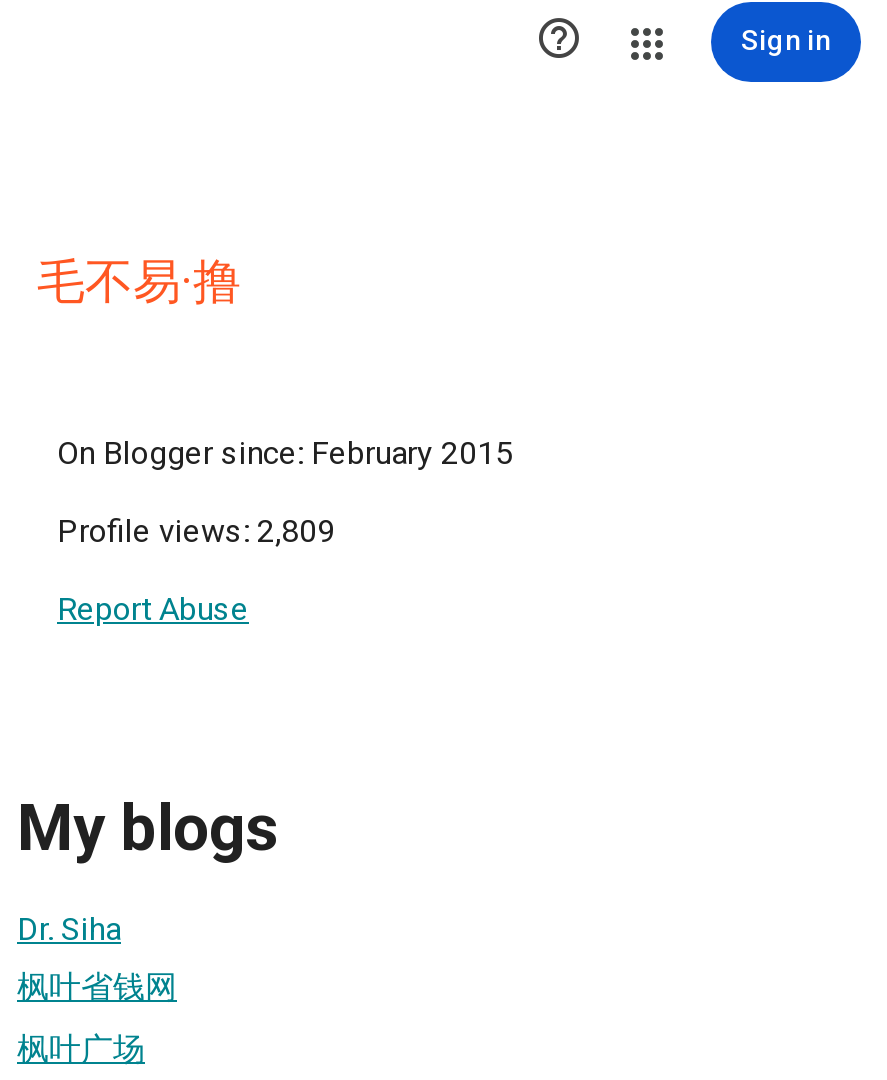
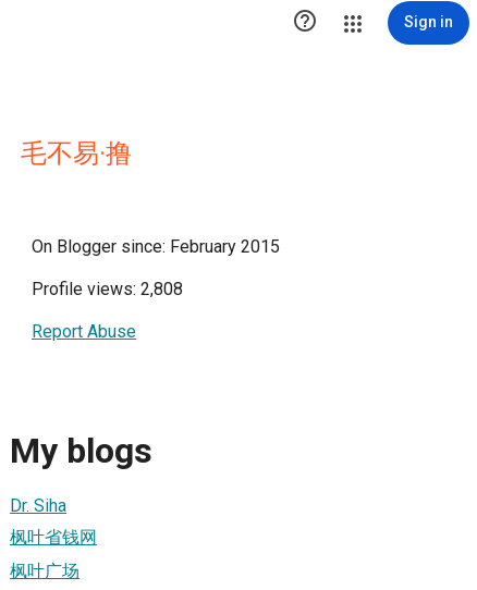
- Profile views: 2,809
+ Profile views: 2,808
